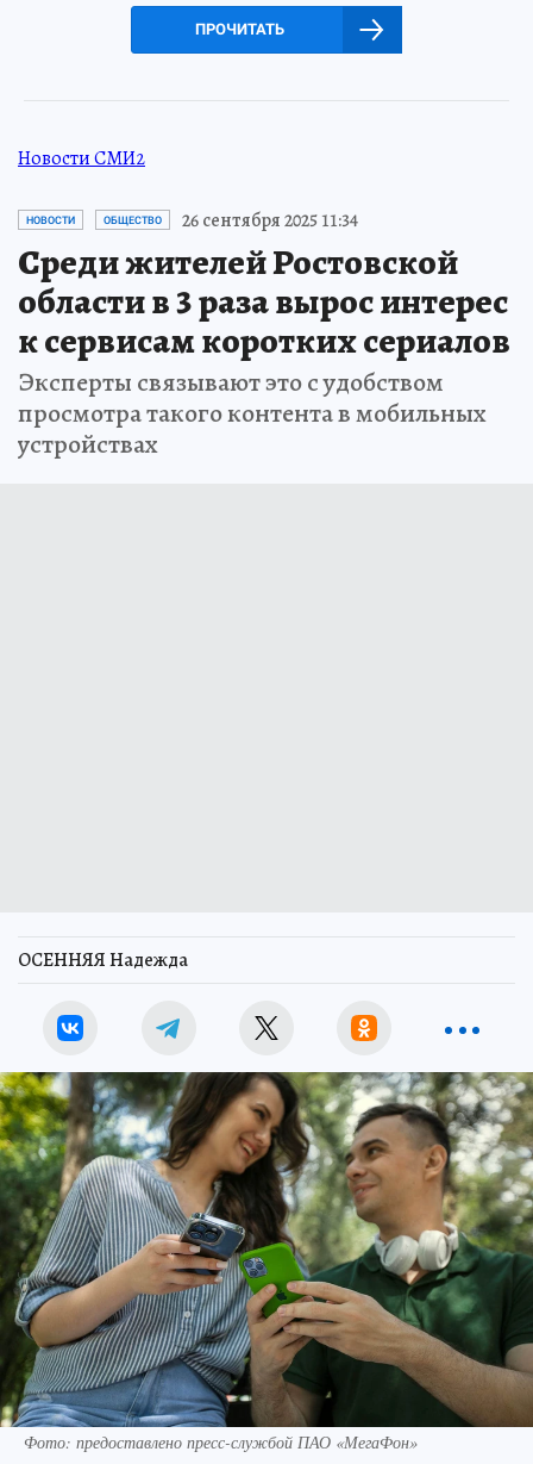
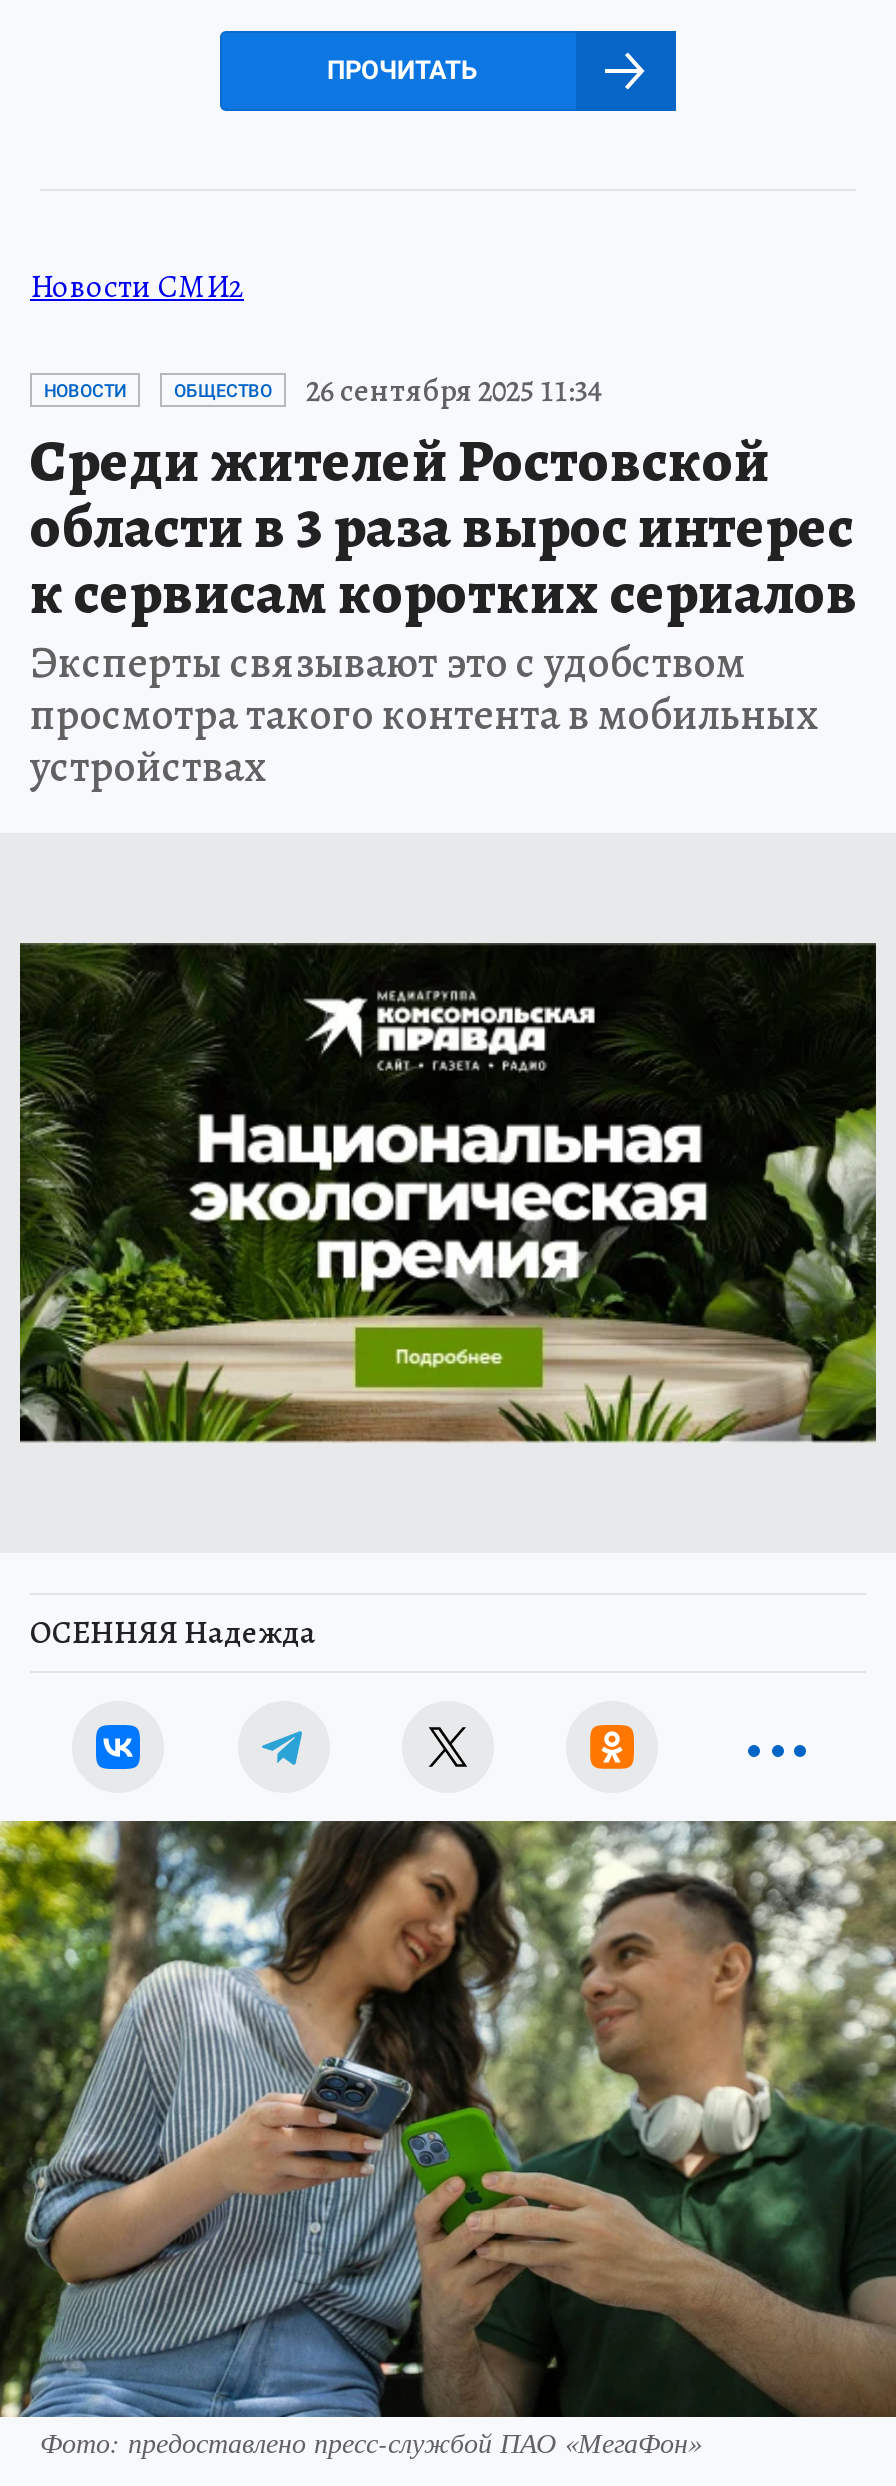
+ [image]
